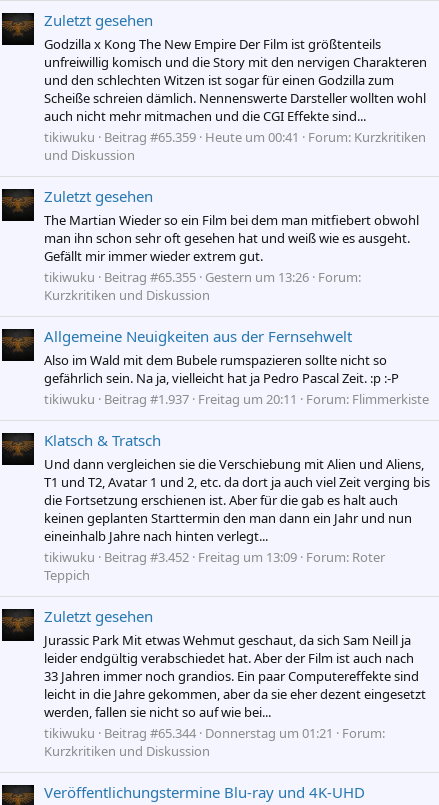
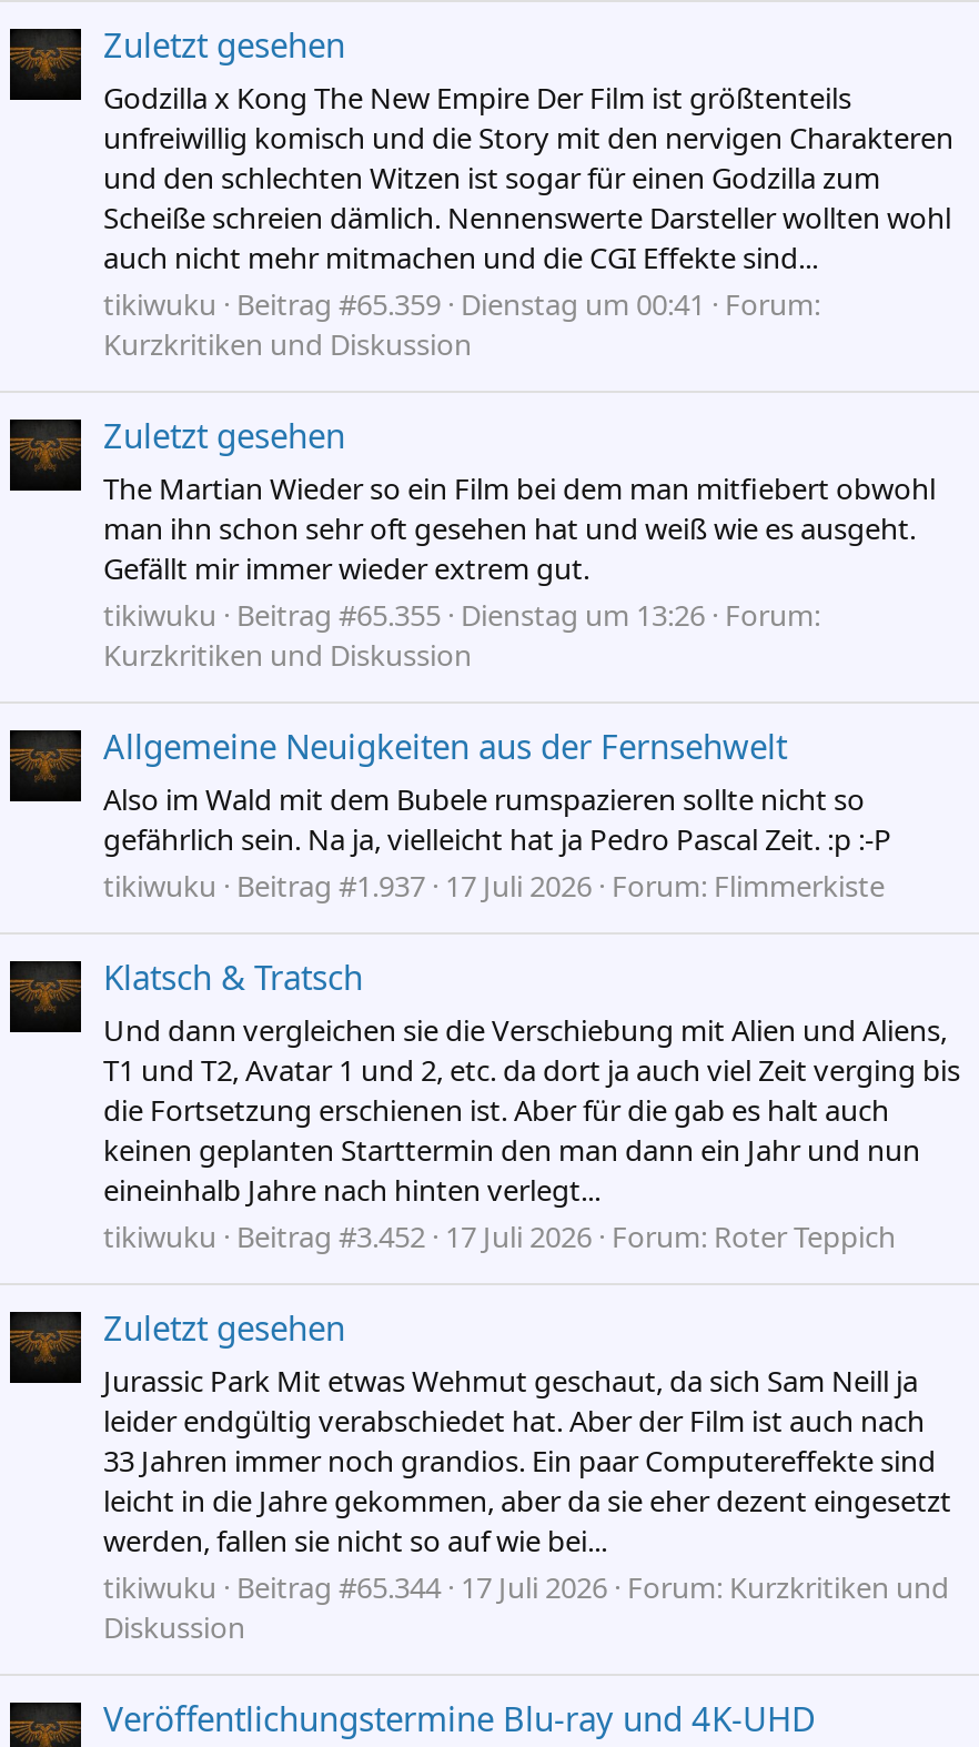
- tikiwuku Beitrag #65.359 Heute um 00:41 Forum: Kurzkritiken
- und Diskussion
+ tikiwuku Beitrag #65.359 Dienstag um 00:41 Forum:
+ Kurzkritiken und Diskussion

- tikiwuku Beitrag #65.355 Gestern um 13:26 Forum:
+ tikiwuku Beitrag #65.355 Dienstag um 13:26 Forum:

- tikiwuku Beitrag #1.937 Freitag um 20:11 Forum: Flimmerkiste
+ tikiwuku Beitrag #1.937 17 Juli 2026 Forum: Flimmerkiste

- tikiwuku Beitrag #3.452 Freitag um 13:09 Forum: Roter
- Teppich
+ tikiwuku Beitrag #3.452 17 Juli 2026 Forum: Roter Teppich

- tikiwuku Beitrag #65.344 Donnerstag um 01:21 Forum:
- Kurzkritiken und Diskussion
+ tikiwuku Beitrag #65.344 17 Juli 2026 Forum: Kurzkritiken und
+ Diskussion
